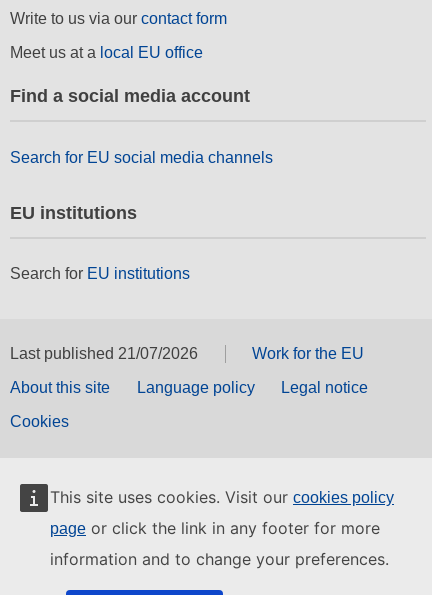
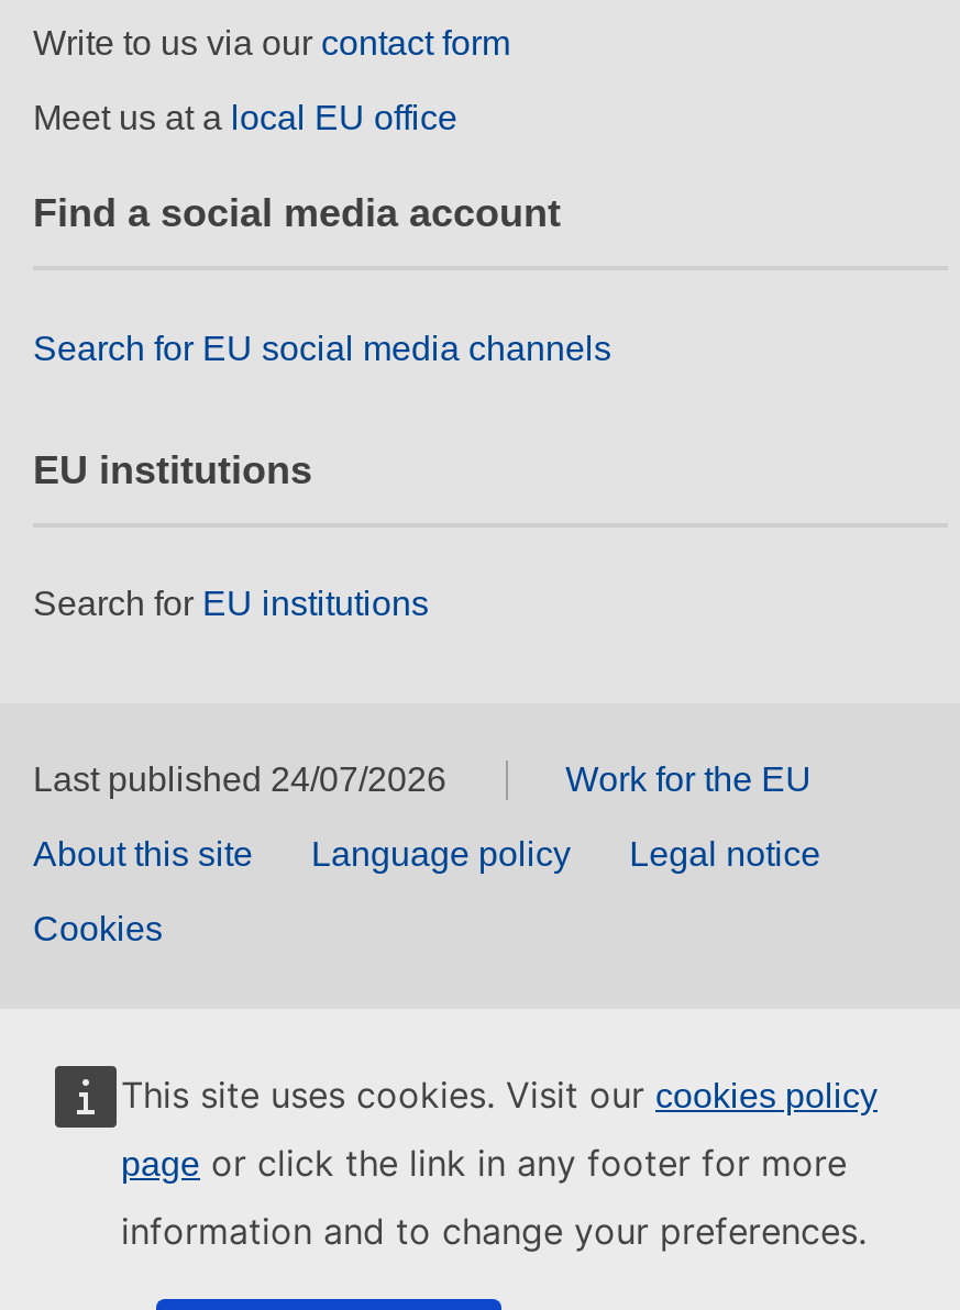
- Last published 21/07/2026
+ Last published 24/07/2026
